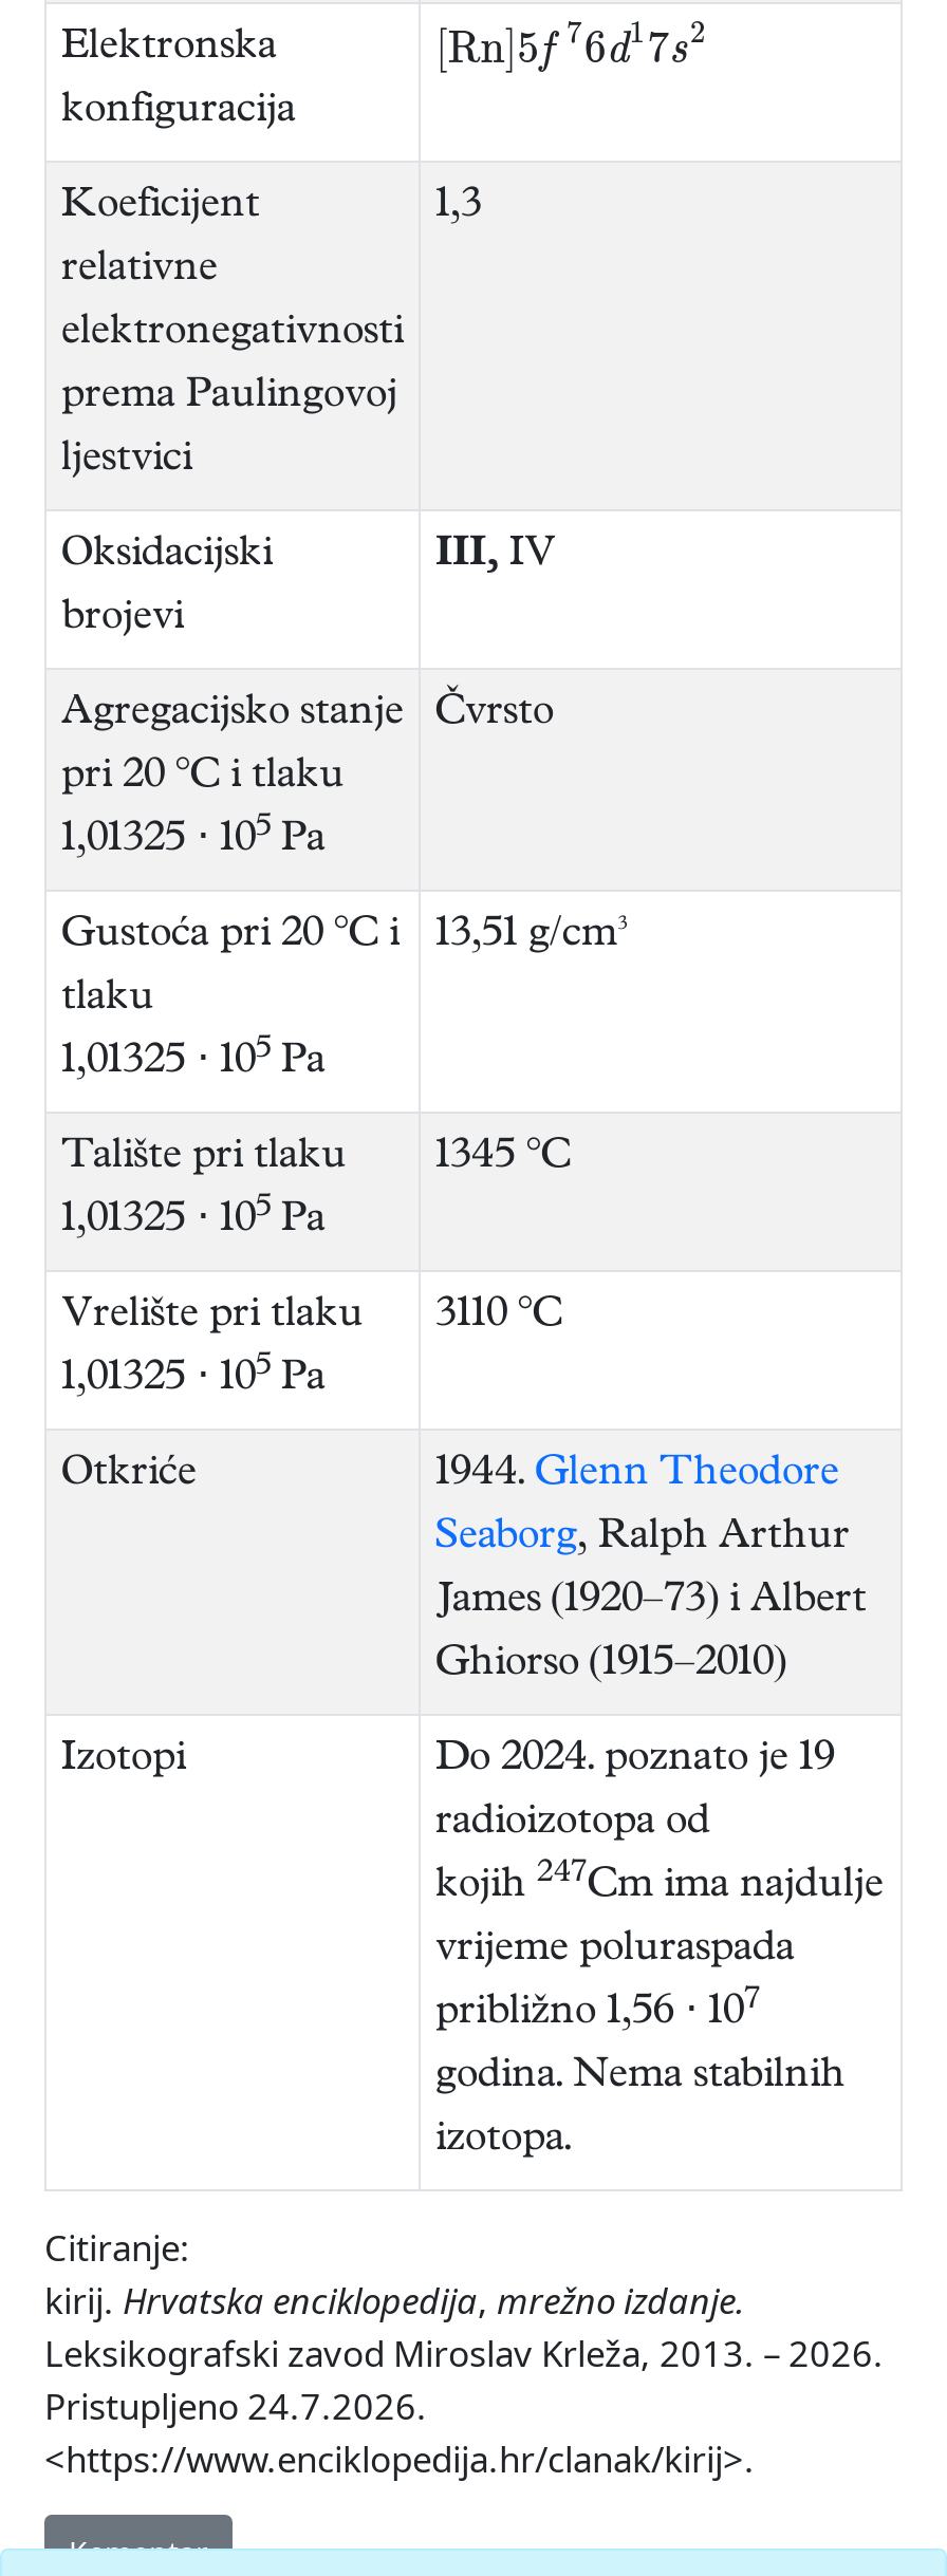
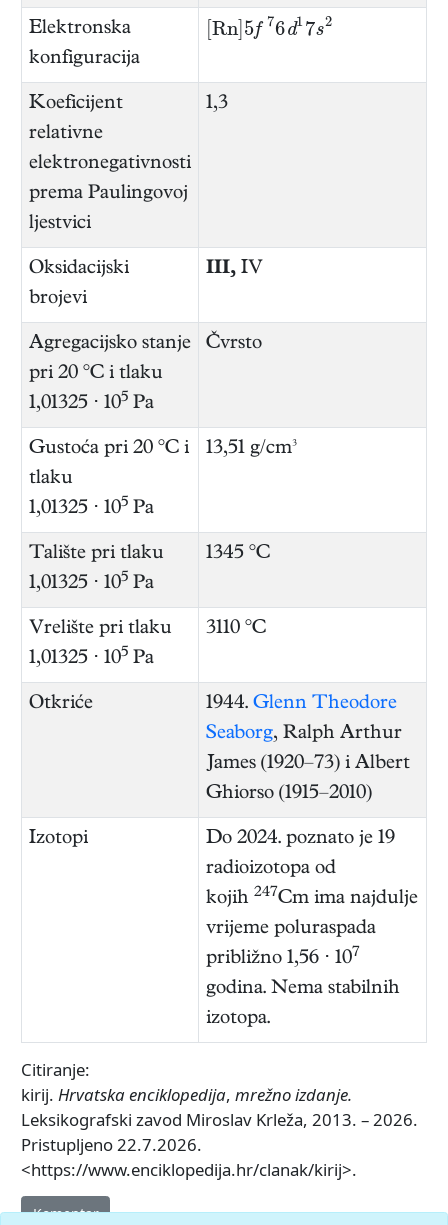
- Pristupljeno 24.7.2026.
+ Pristupljeno 22.7.2026.
